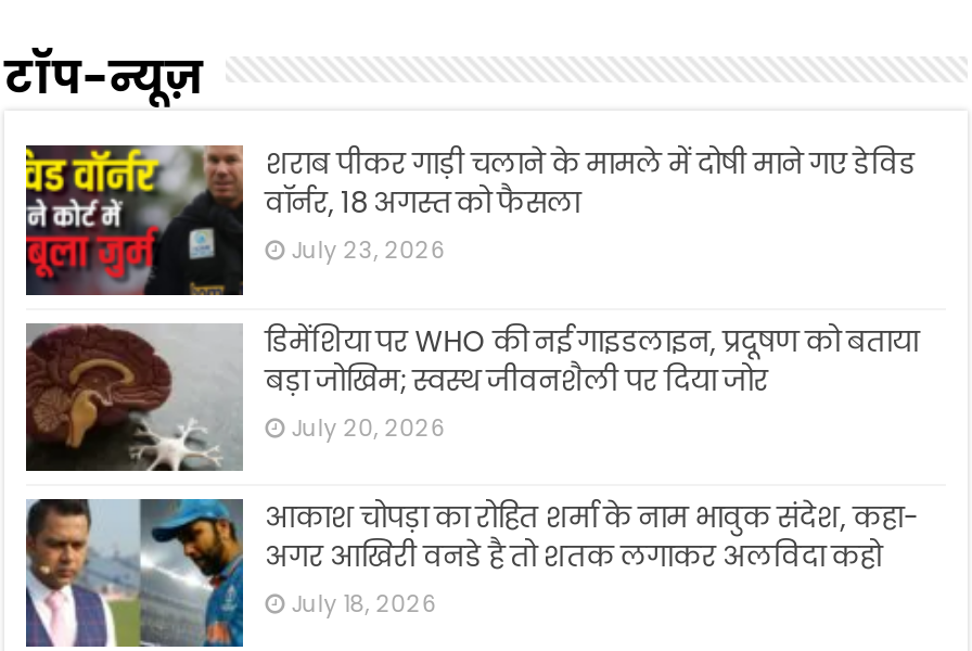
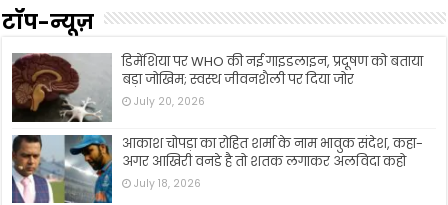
- [image]
- शराब पीकर गाड़ी चलाने के मामले में दोषी माने गए डेविड
- वॉर्नर, 18 अगस्त को फैसला
- July 23, 2026
